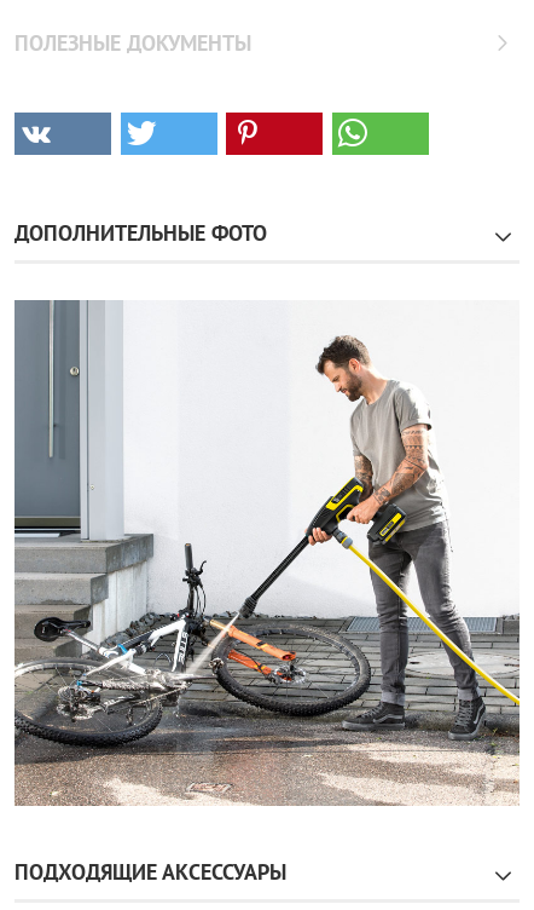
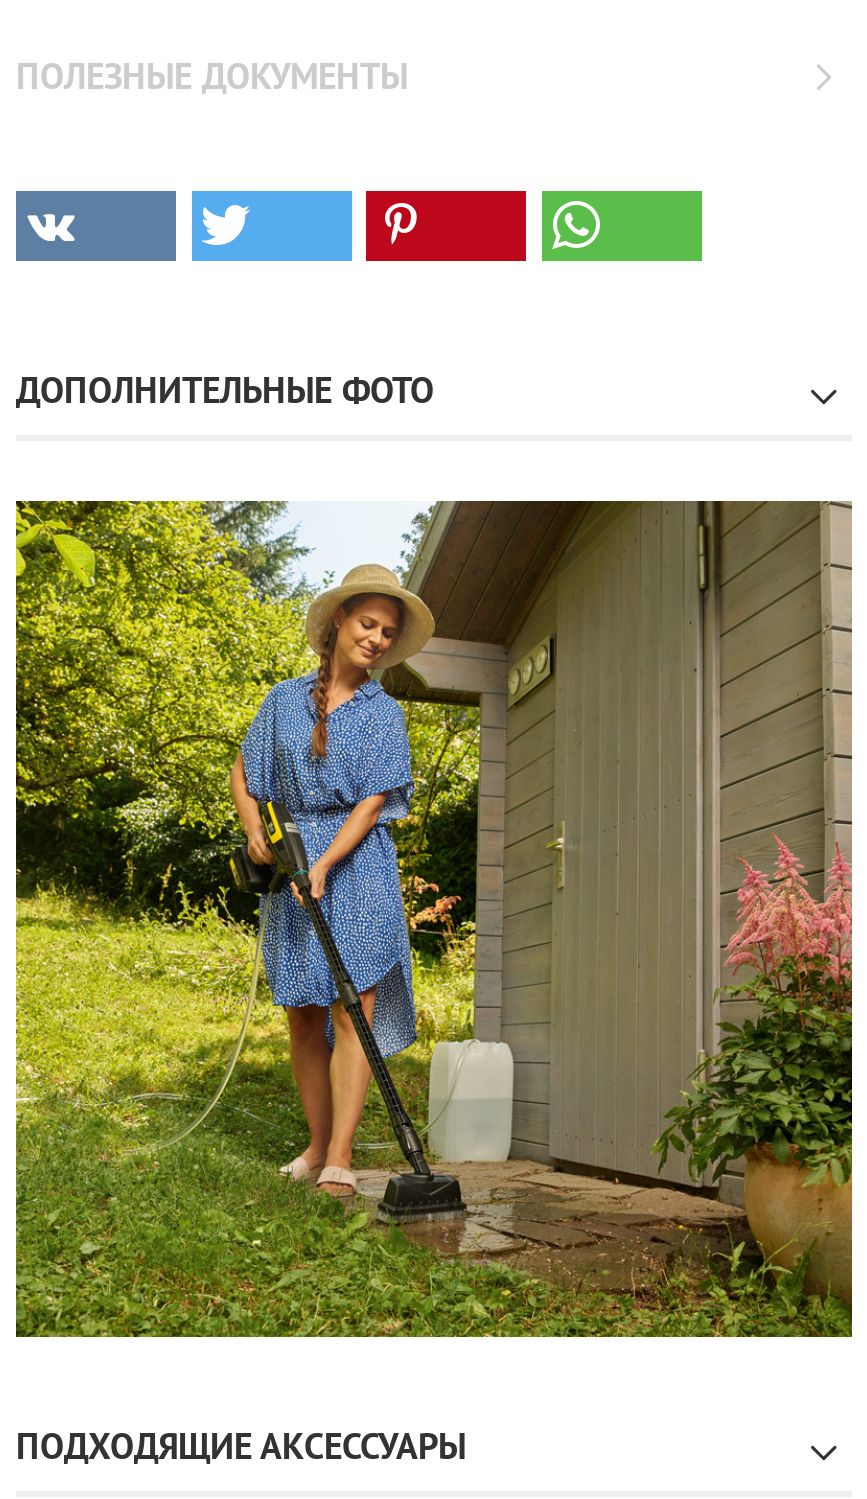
- [image]
+ [image]
